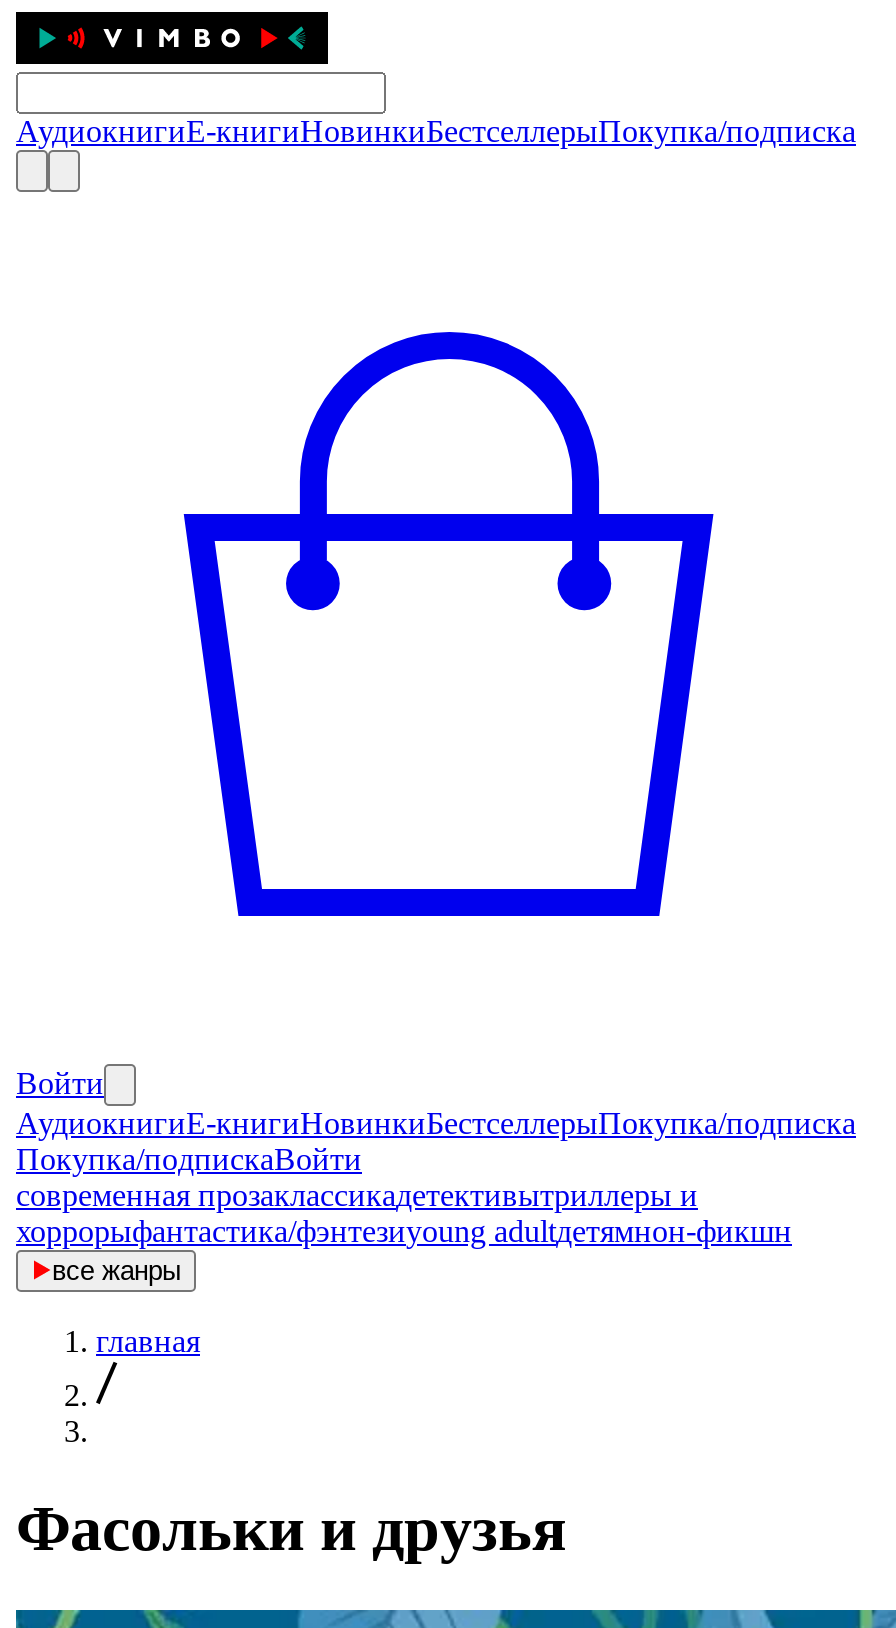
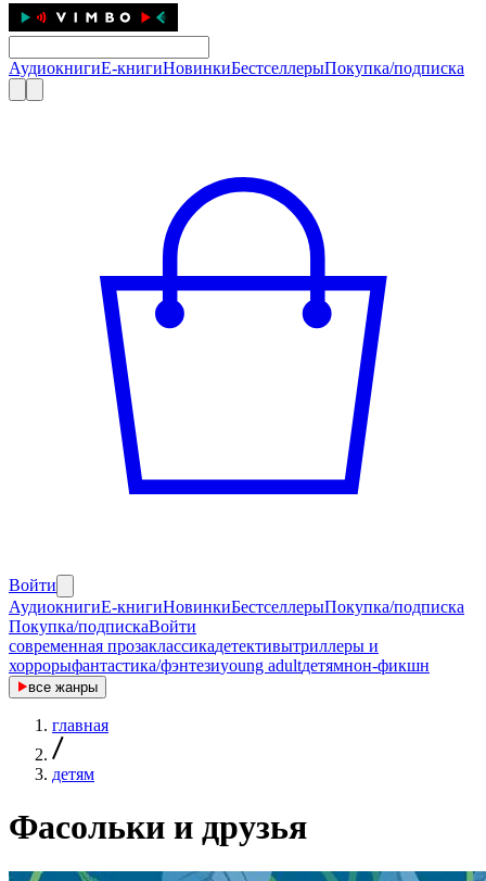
+ детям
